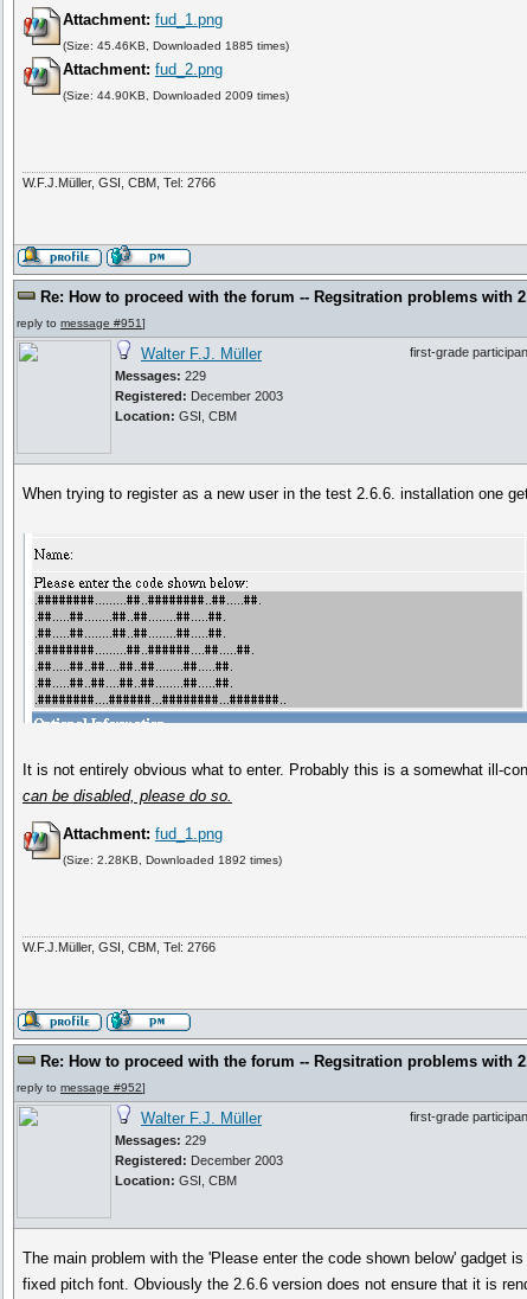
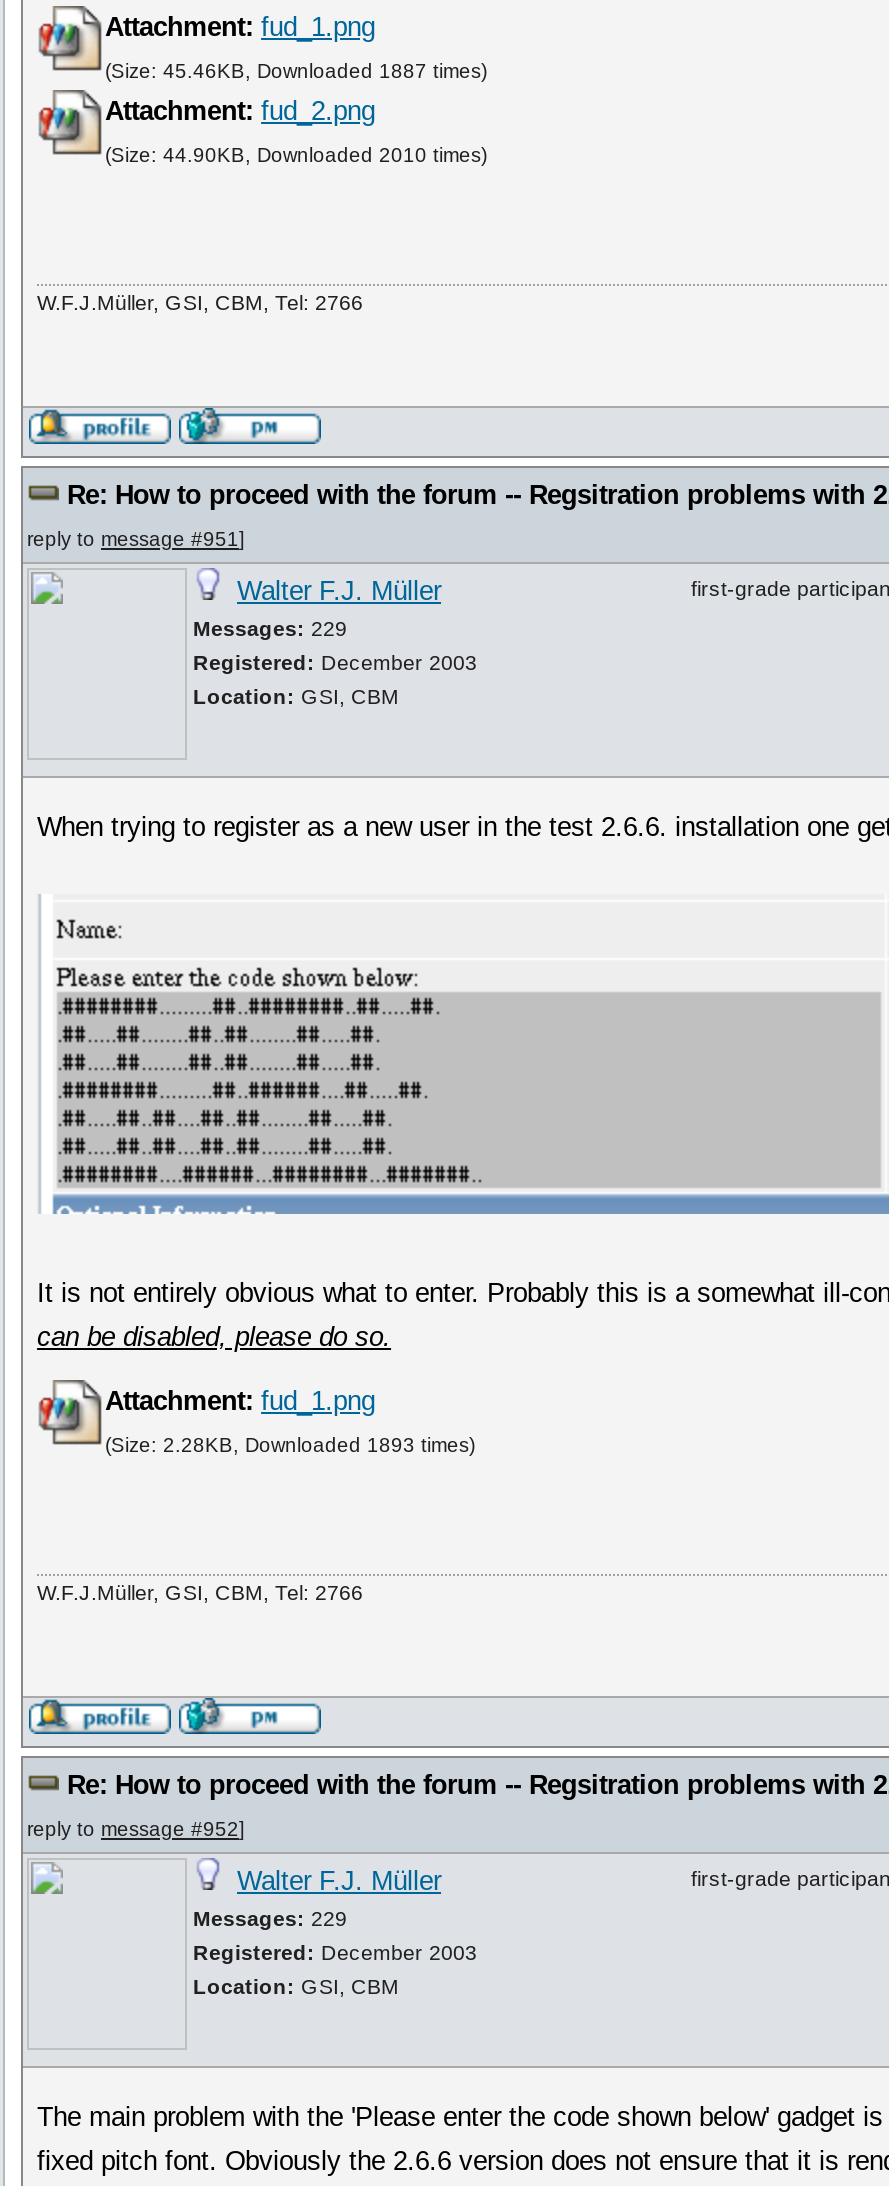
- (Size: 45.46KB, Downloaded 1885 times)
+ (Size: 45.46KB, Downloaded 1887 times)

- (Size: 44.90KB, Downloaded 2009 times)
+ (Size: 44.90KB, Downloaded 2010 times)

- (Size: 2.28KB, Downloaded 1892 times)
+ (Size: 2.28KB, Downloaded 1893 times)
